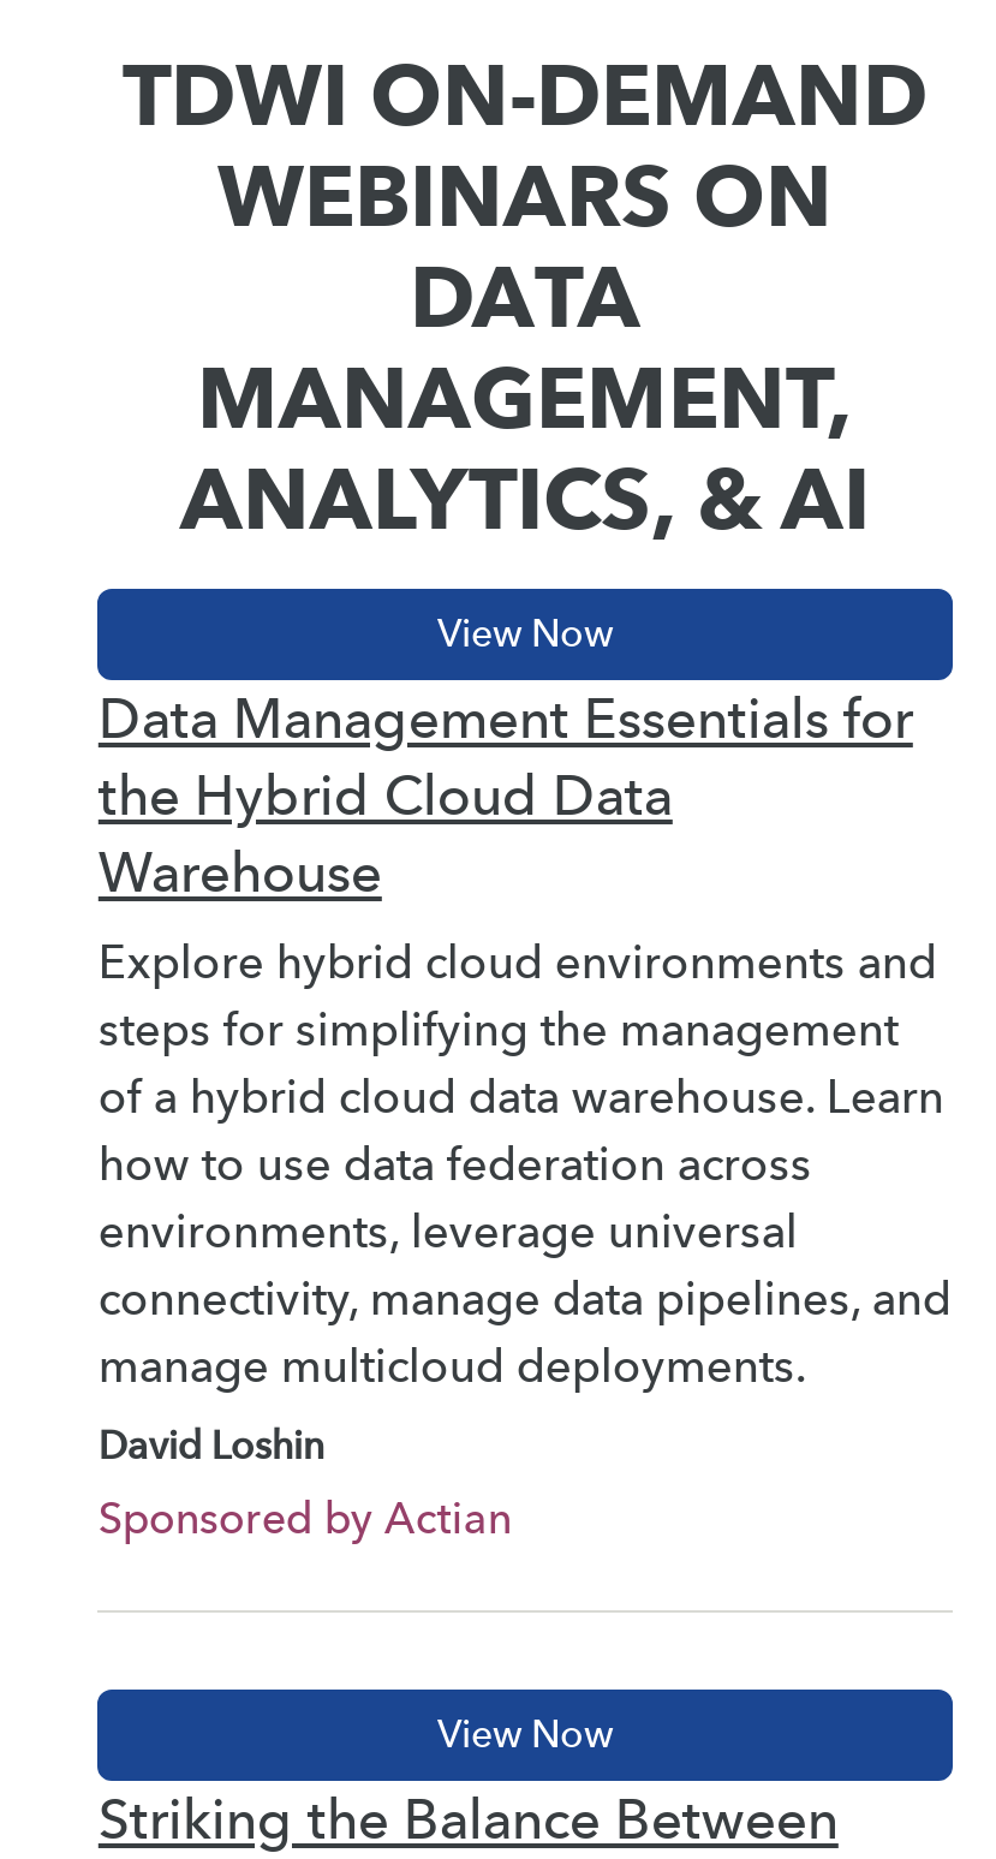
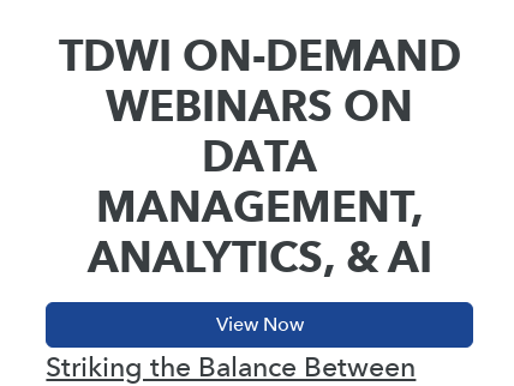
- Data Management Essentials for
- the Hybrid Cloud Data
- Warehouse
- Explore hybrid cloud environments and
- steps for simplifying the management
- of a hybrid cloud data warehouse. Learn
- how to use data federation across
- environments, leverage universal
- connectivity, manage data pipelines, and
- manage multicloud deployments.
- David Loshin
- Sponsored by Actian
